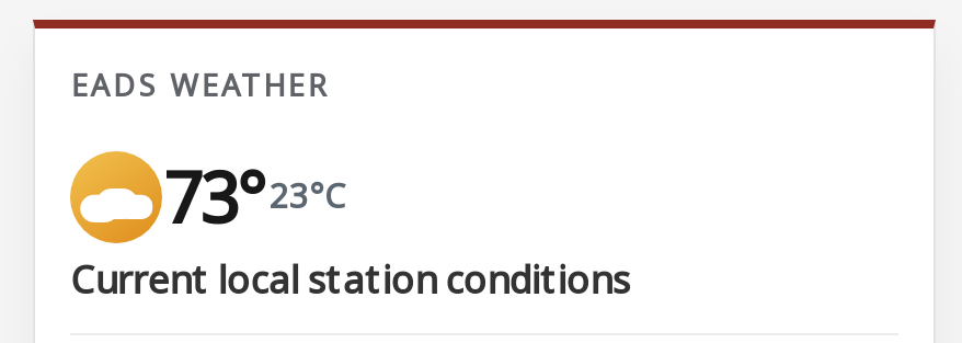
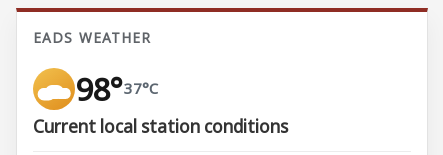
- 73° 23°C
+ 98° 37°C
